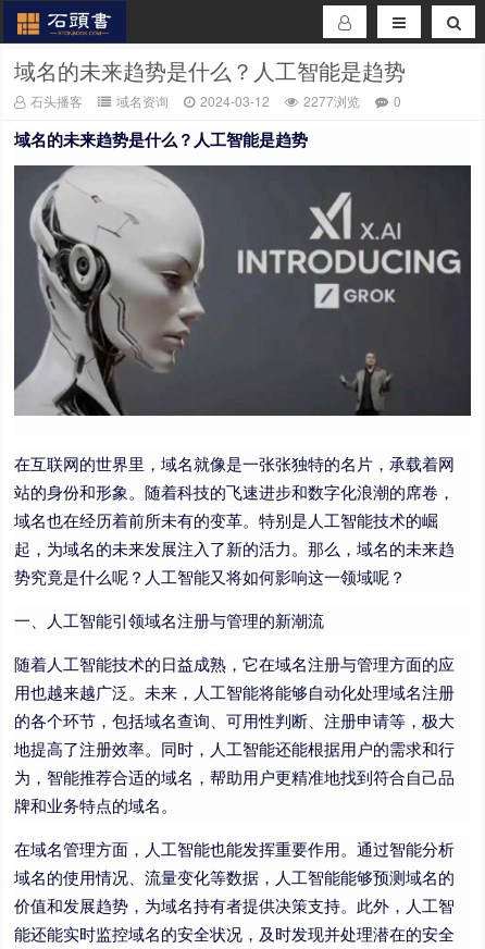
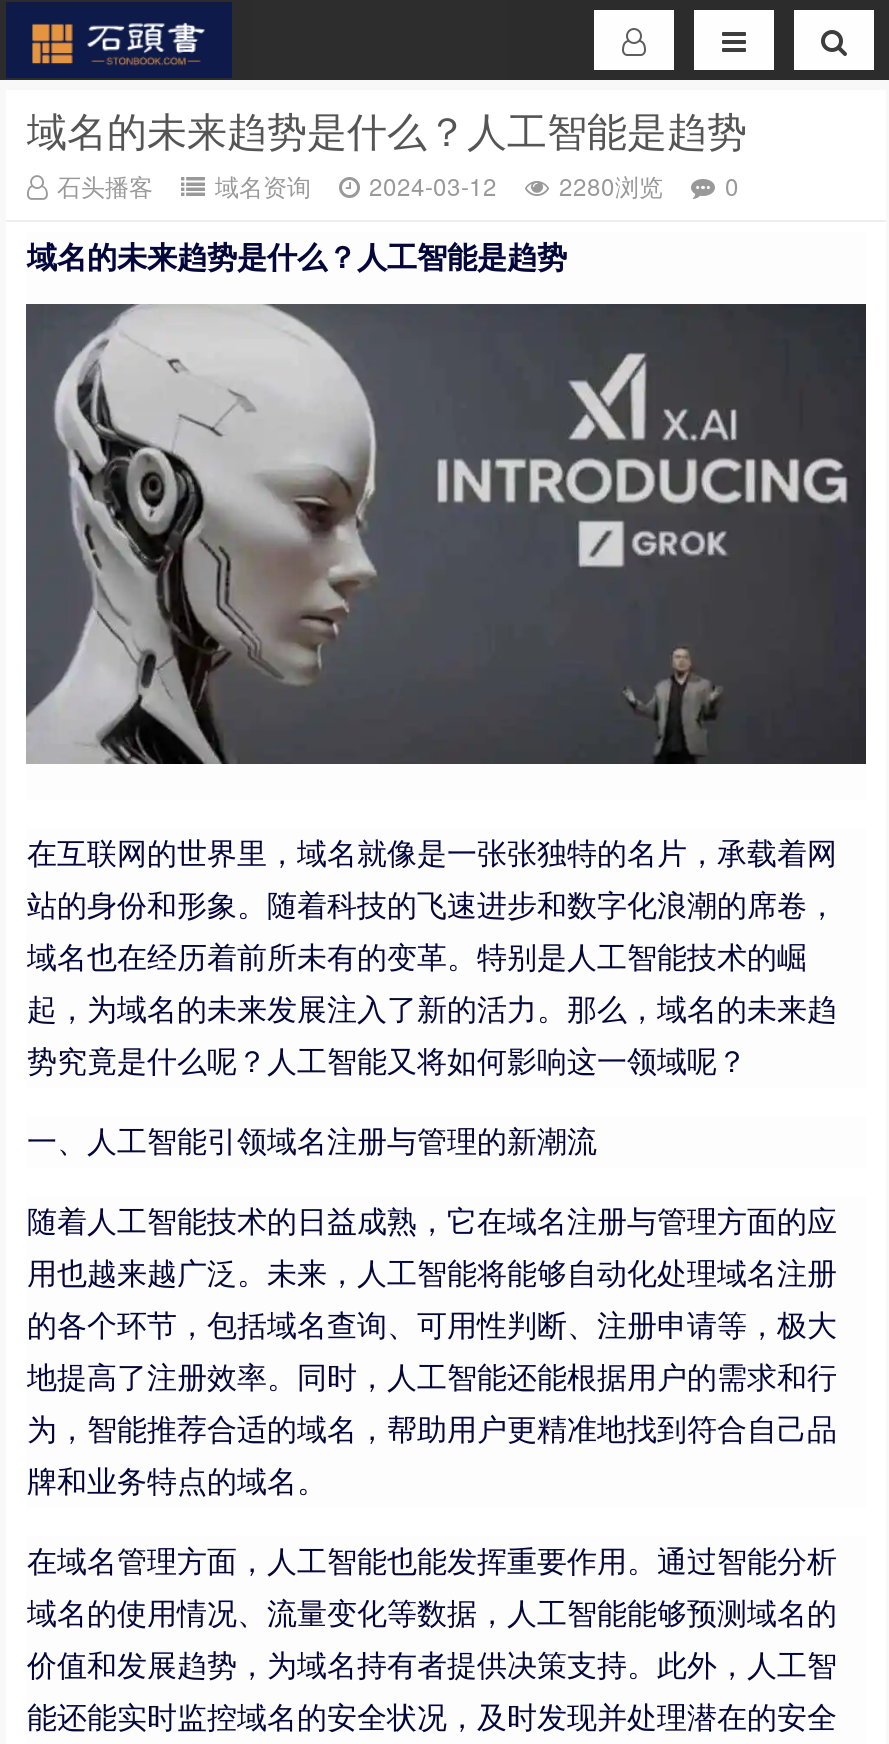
- 石头播客 域名资询 2024-03-12 2277浏览 0
+ 石头播客 域名资询 2024-03-12 2280浏览 0
